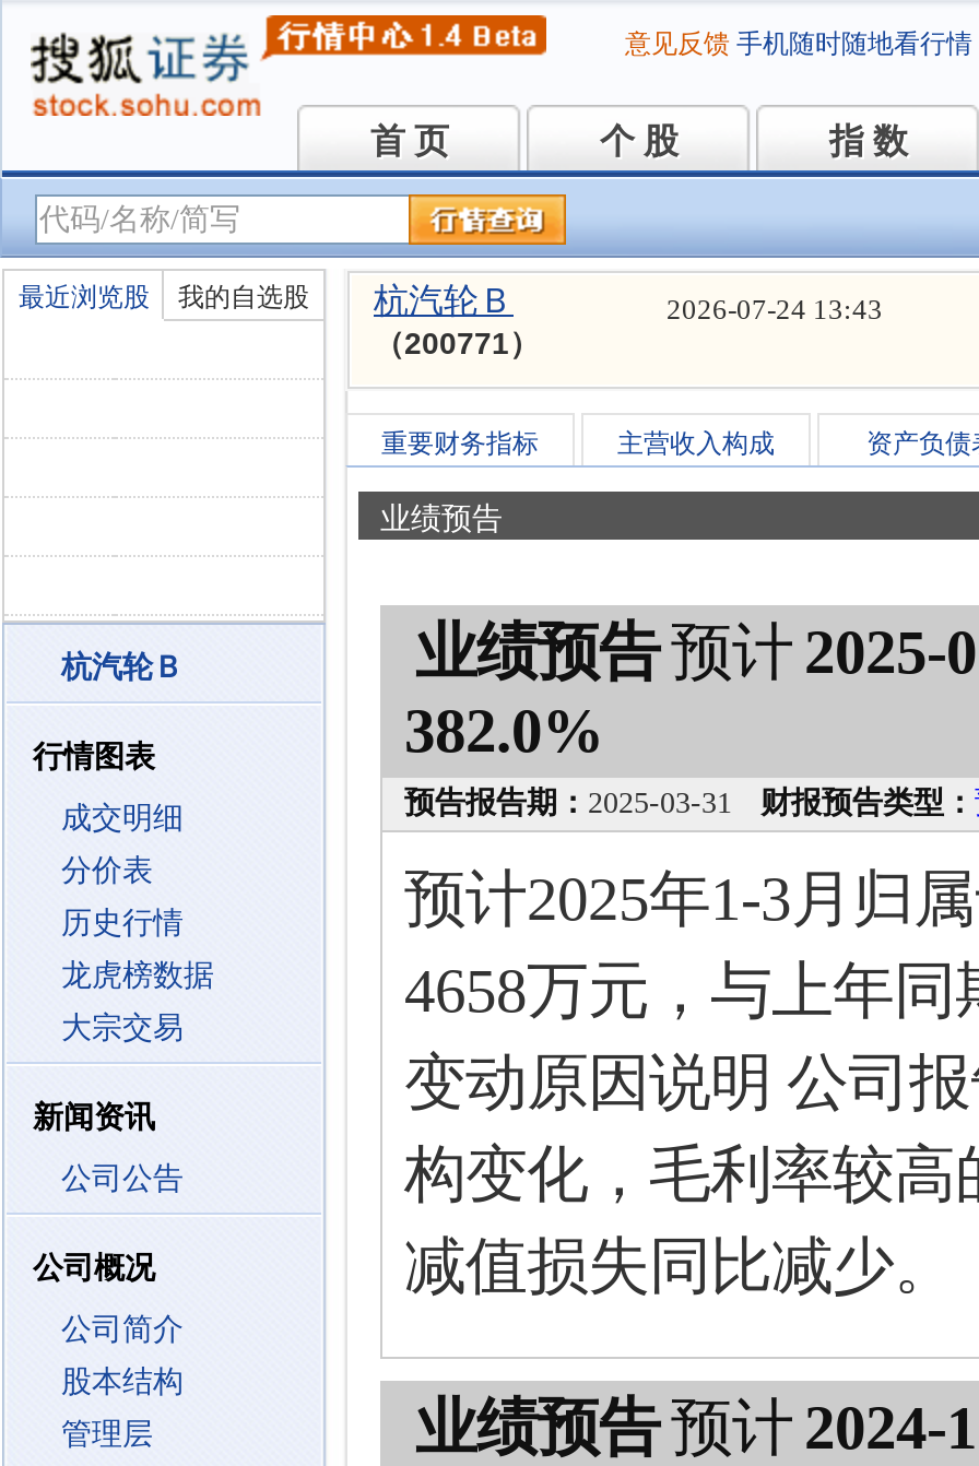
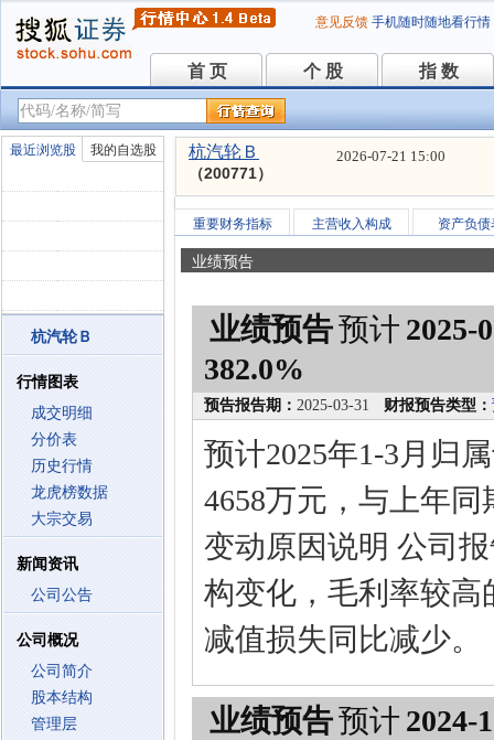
- 2026-07-24 13:43
+ 2026-07-21 15:00
